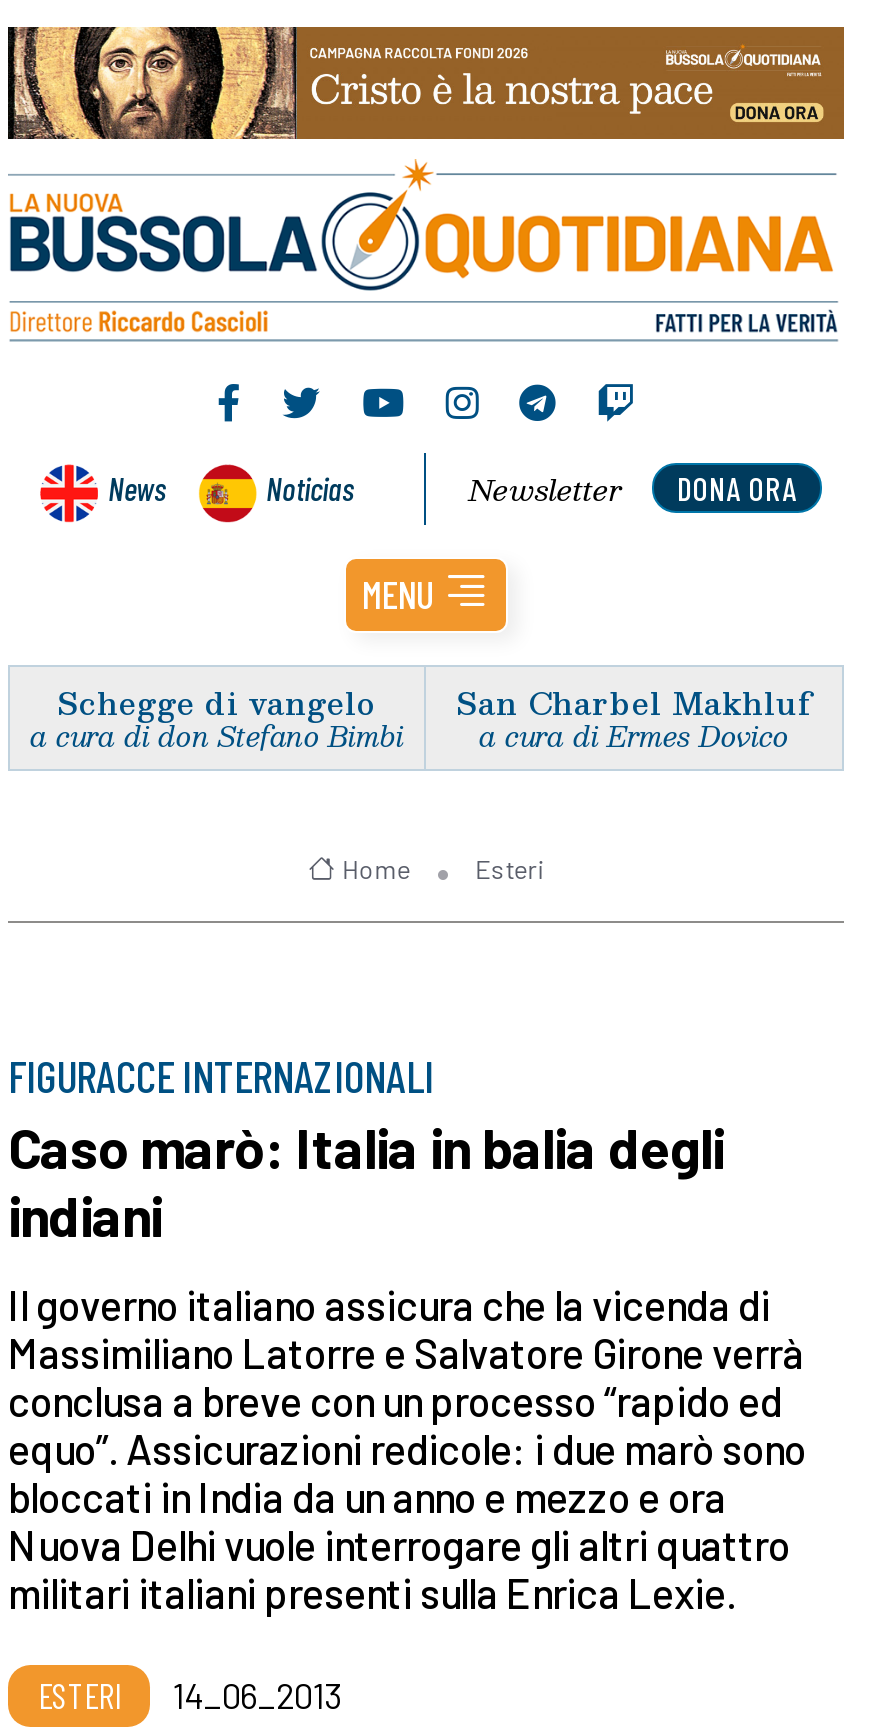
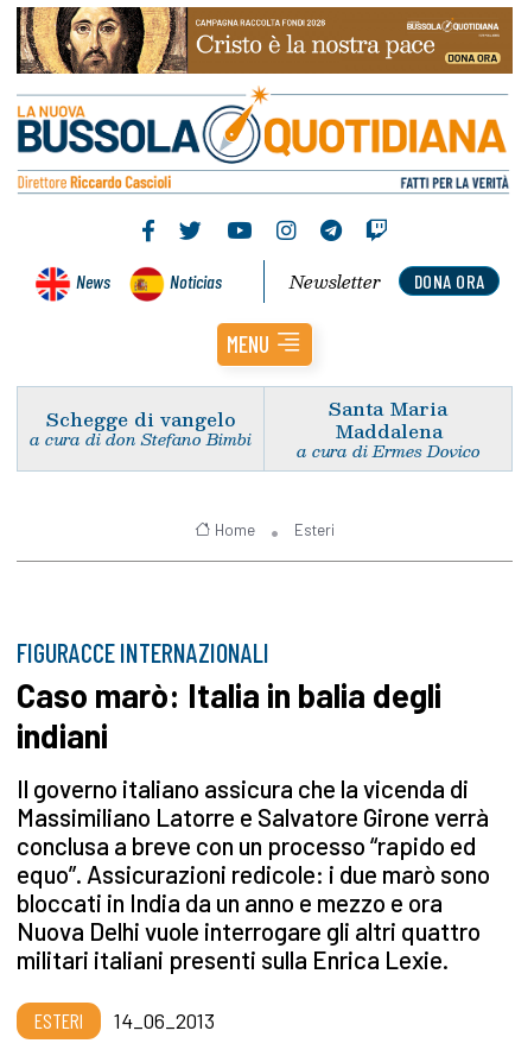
- San Charbel Makhluf
+ Santa Maria
+ Maddalena
